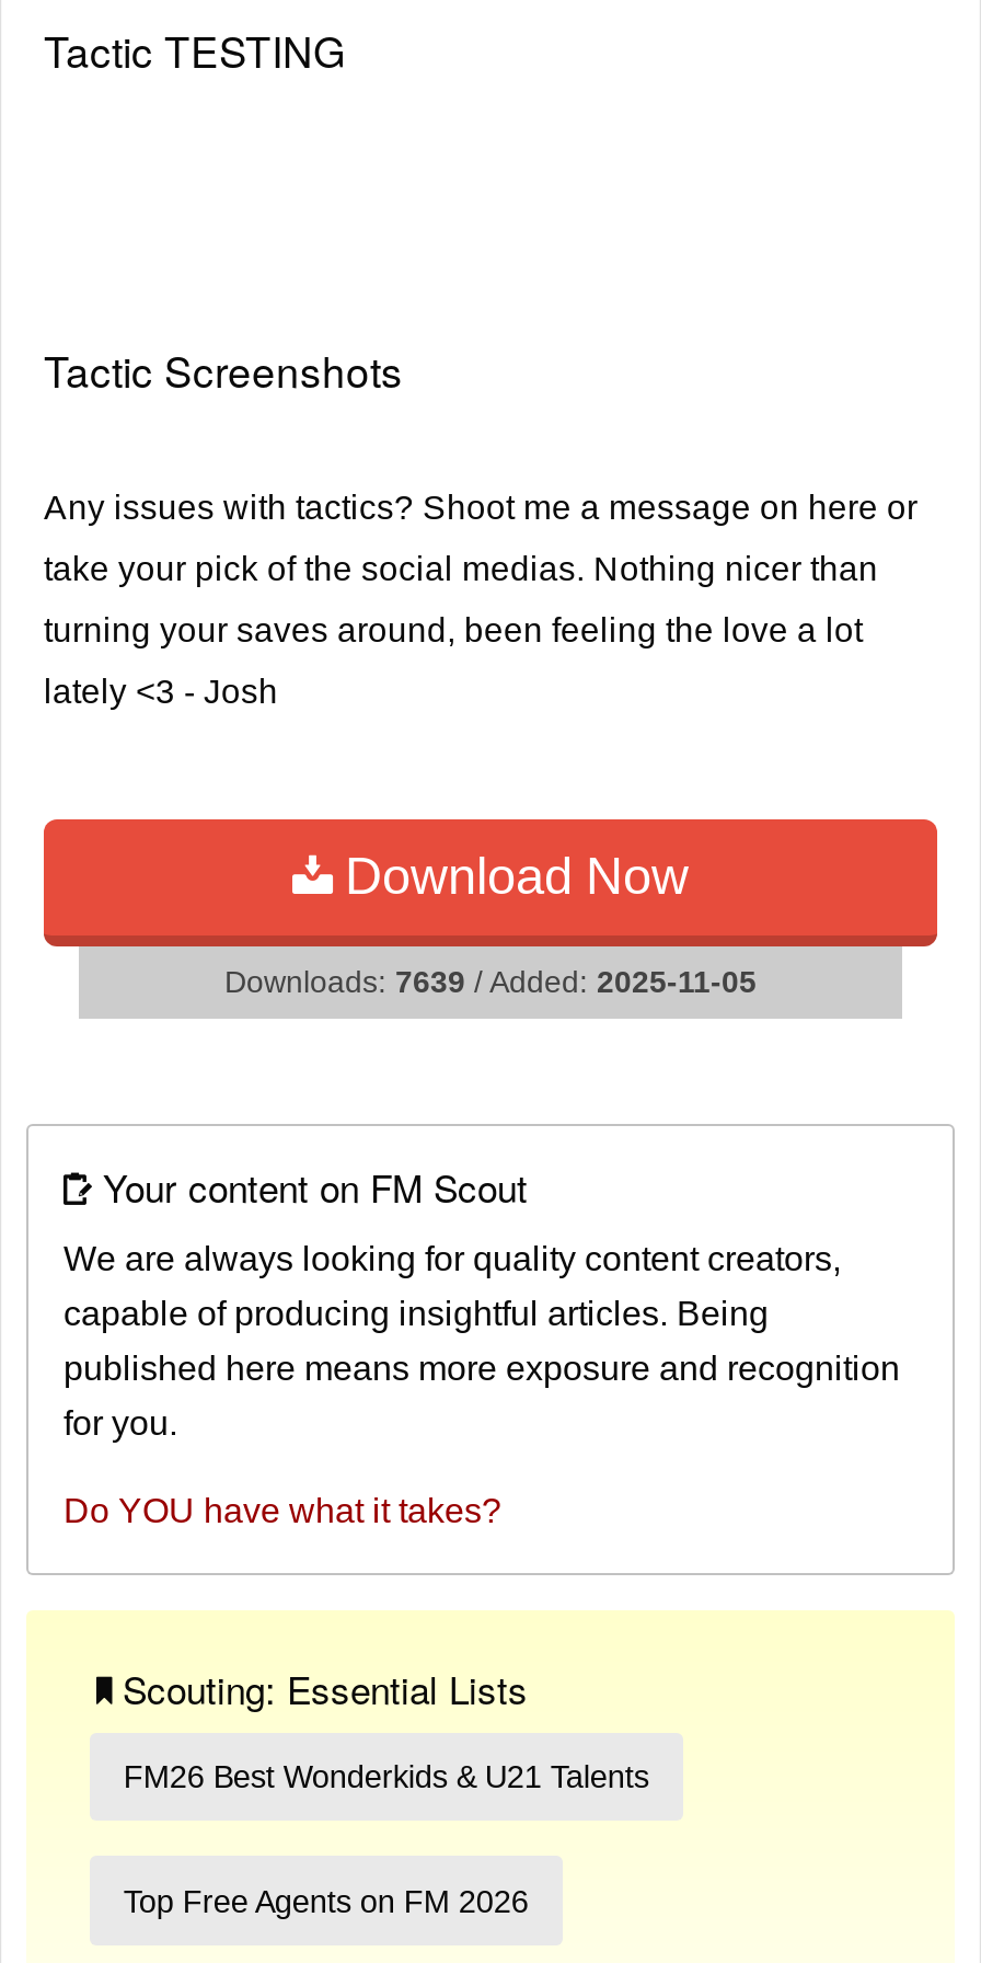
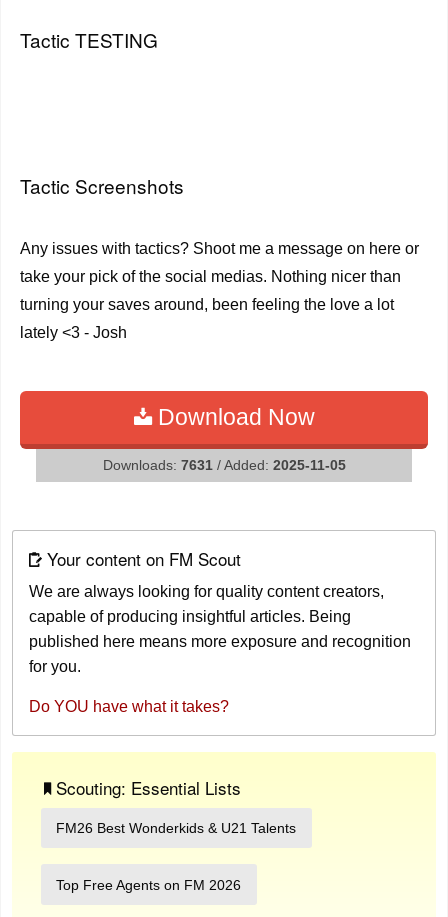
- Downloads: 7639 / Added: 2025-11-05
+ Downloads: 7631 / Added: 2025-11-05
